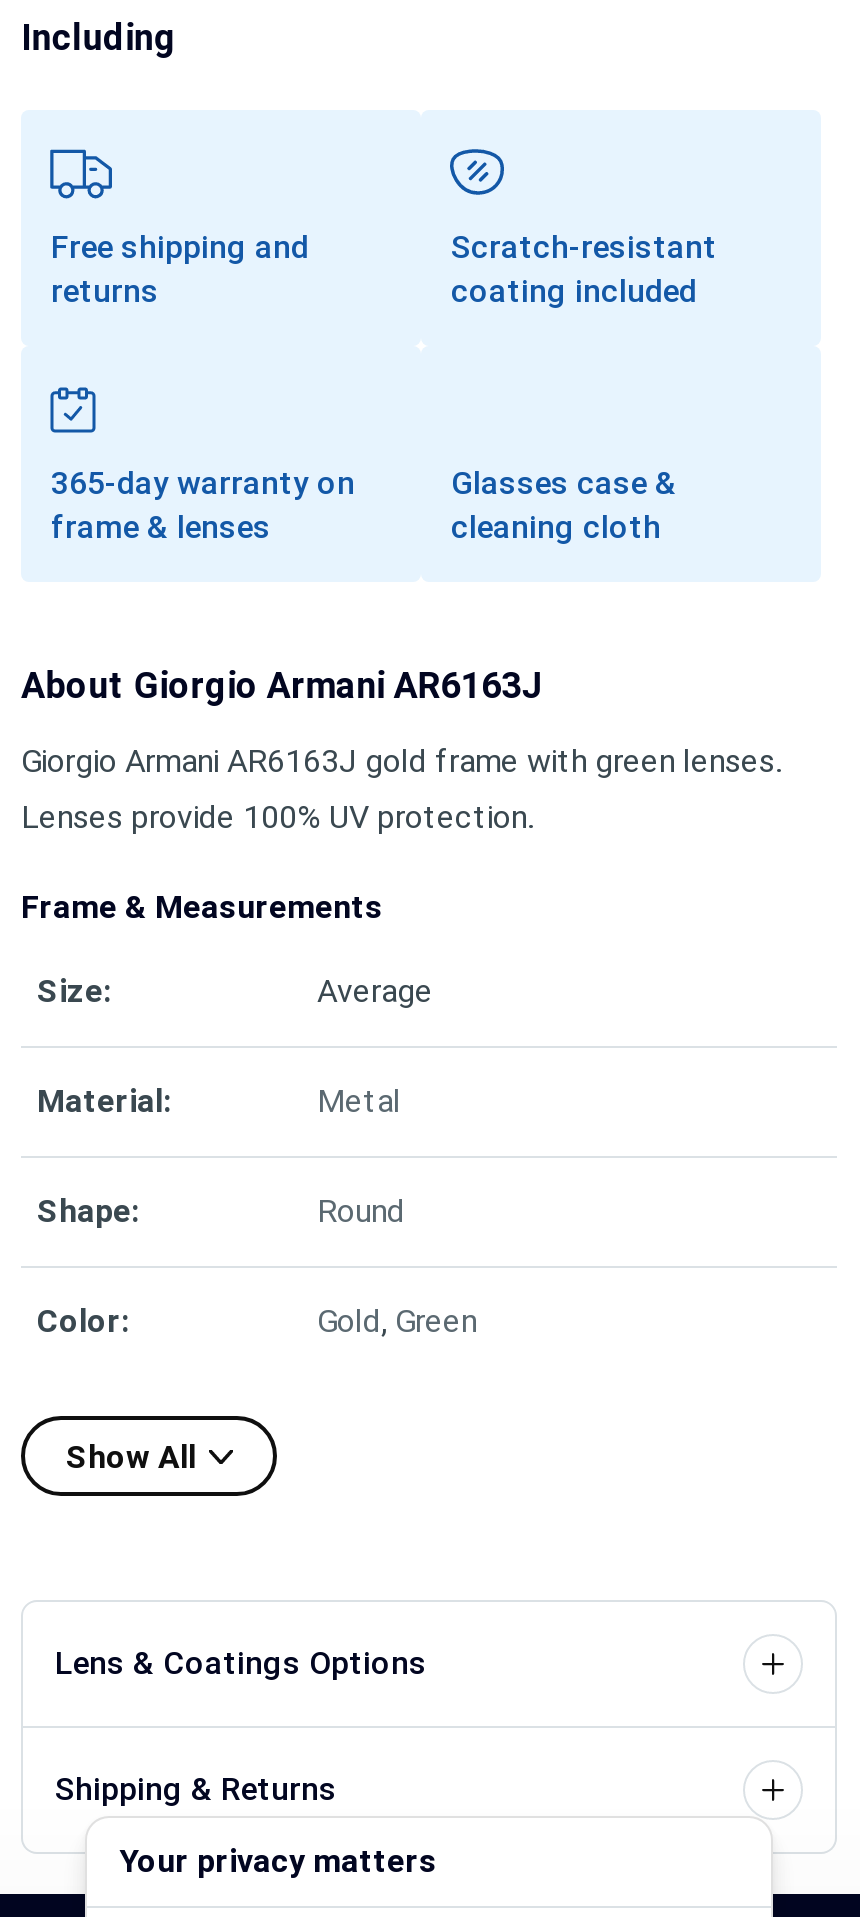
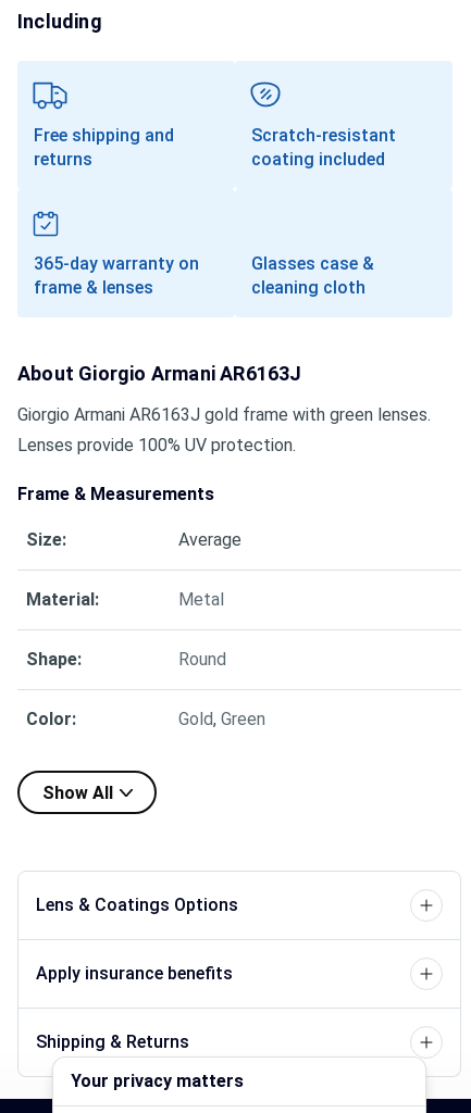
+ Apply insurance benefits
